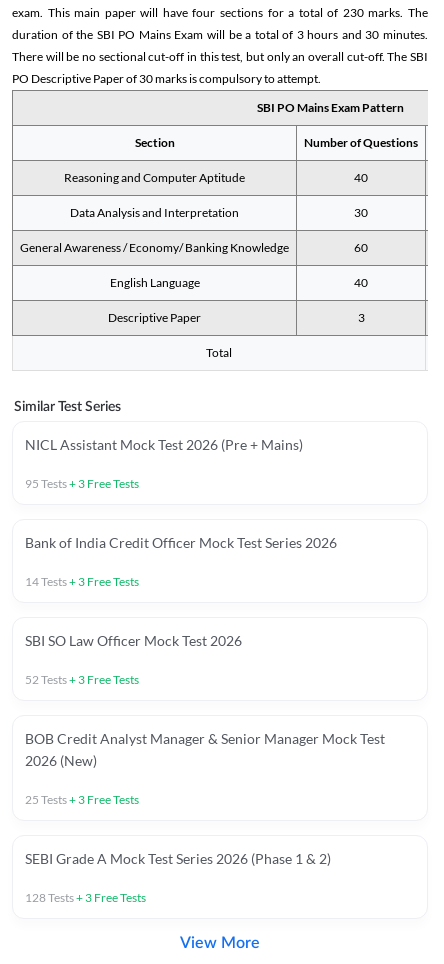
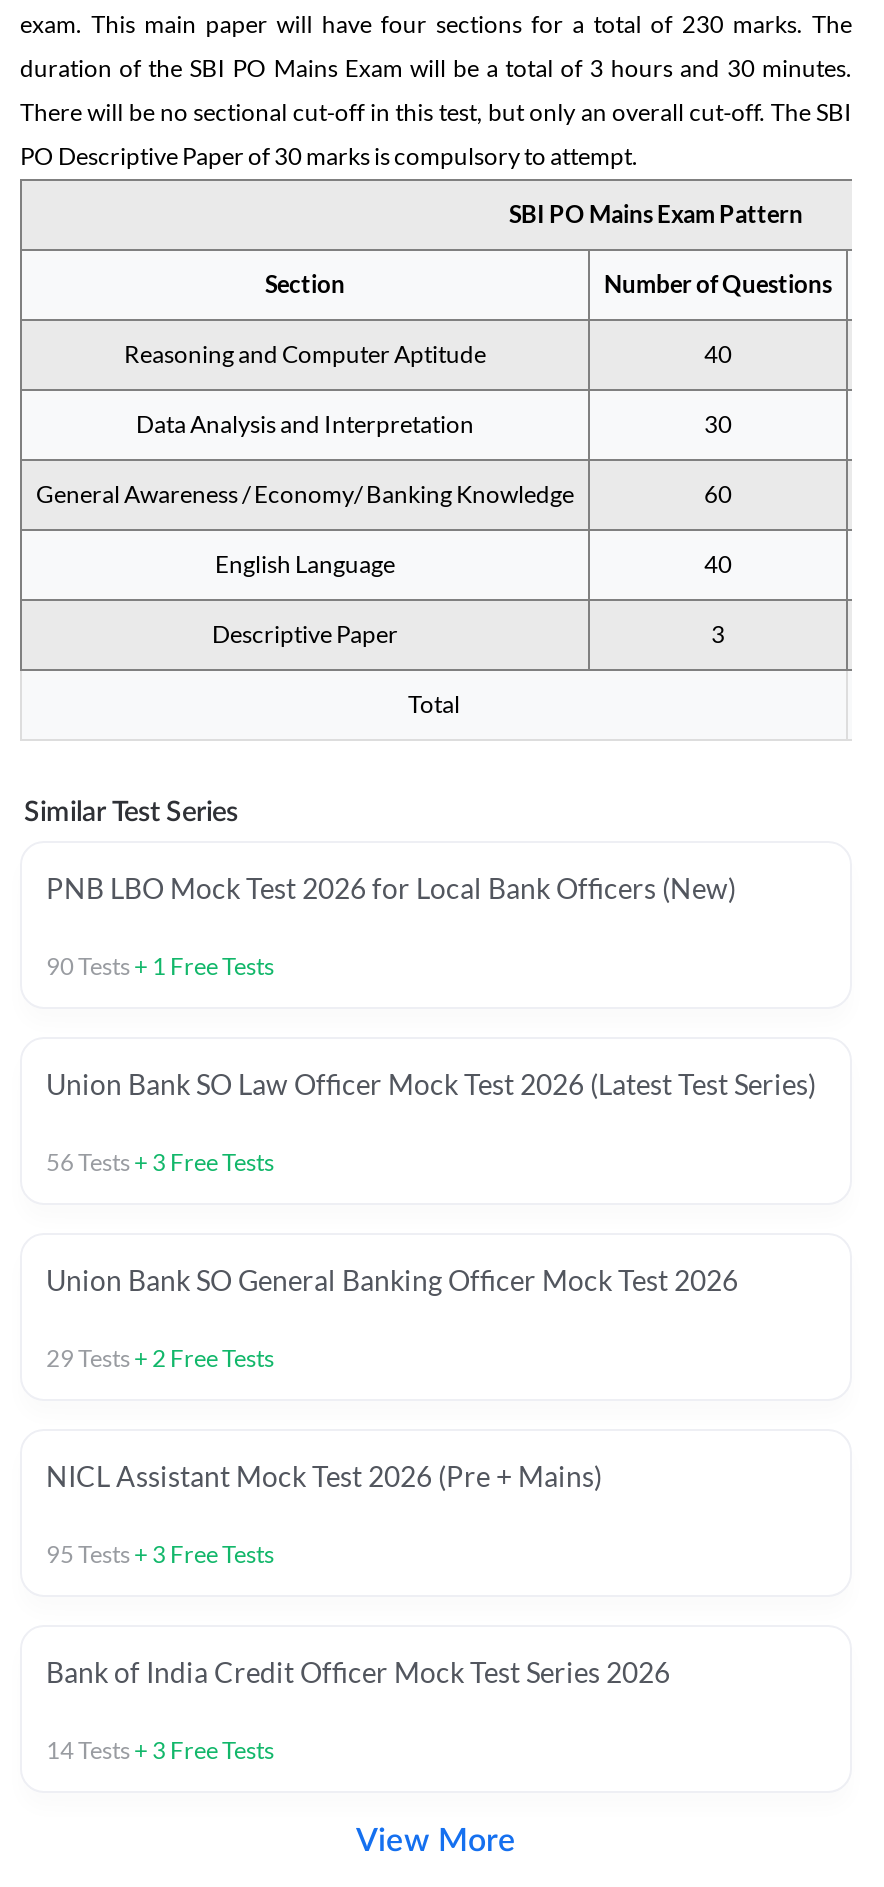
+ PNB LBO Mock Test 2026 for Local Bank Officers (New)
+ 90Tests + 1 Free Tests

+ Union Bank SO Law Officer Mock Test 2026 (Latest Test Series)
+ 56Tests + 3 Free Tests

+ Union Bank SO General Banking Officer Mock Test 2026
+ 29Tests + 2 Free Tests

moved down: NICL Assistant Mock Test 2026 (Pre + Mains) | 95 Tests + 3 Free Tests | Bank of India Credit Officer Mock Test Series 2026 | 14Tests + 3 Free Tests

- SBI SO Law Officer Mock Test 2026
- 52 Tests + 3 Free Tests

- BOB Credit Analyst Manager & Senior Manager Mock Test
- 2026 (New)
- 25 Tests + 3 Free Tests

- SEBI Grade A Mock Test Series 2026 (Phase 1 & 2)
- 128 Tests + 3 Free Tests
